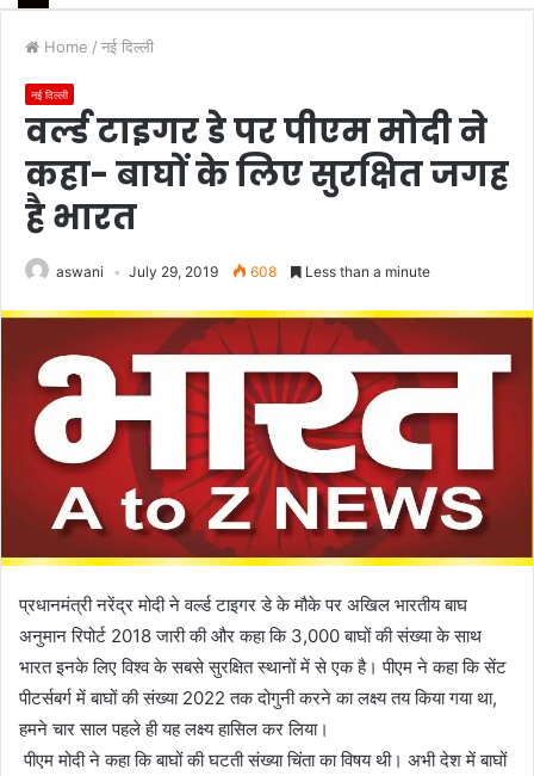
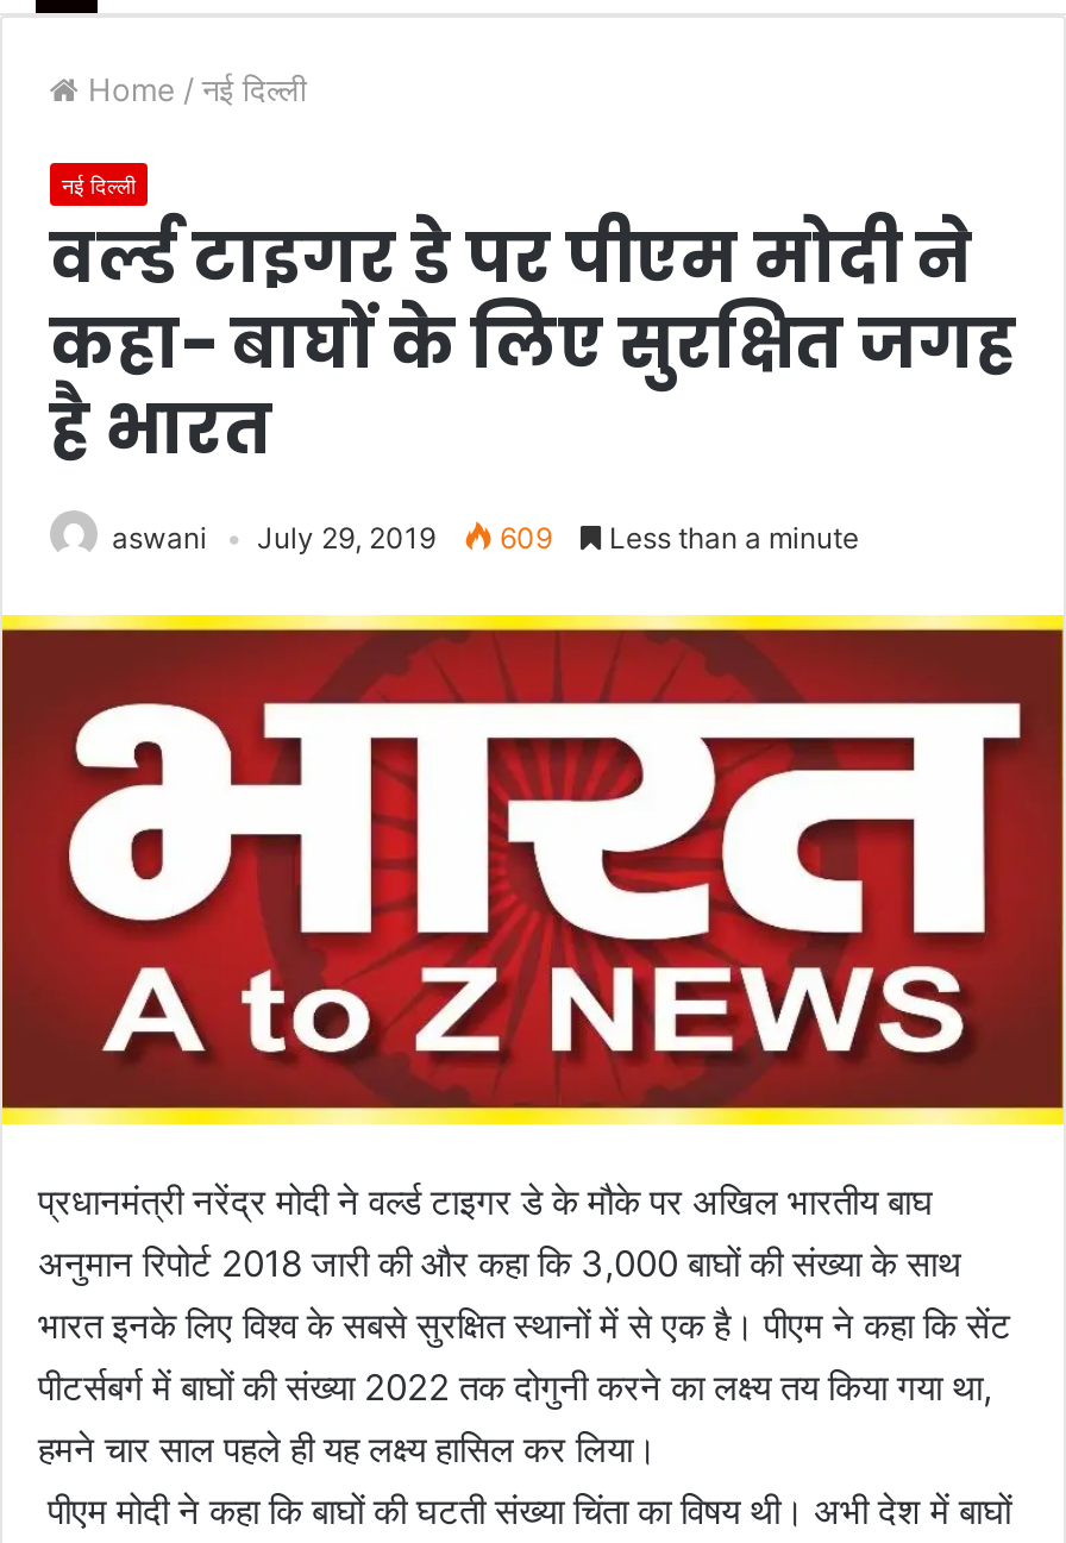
- aswani July 29, 2019 608 Less than a minute
+ aswani July 29, 2019 609 Less than a minute
